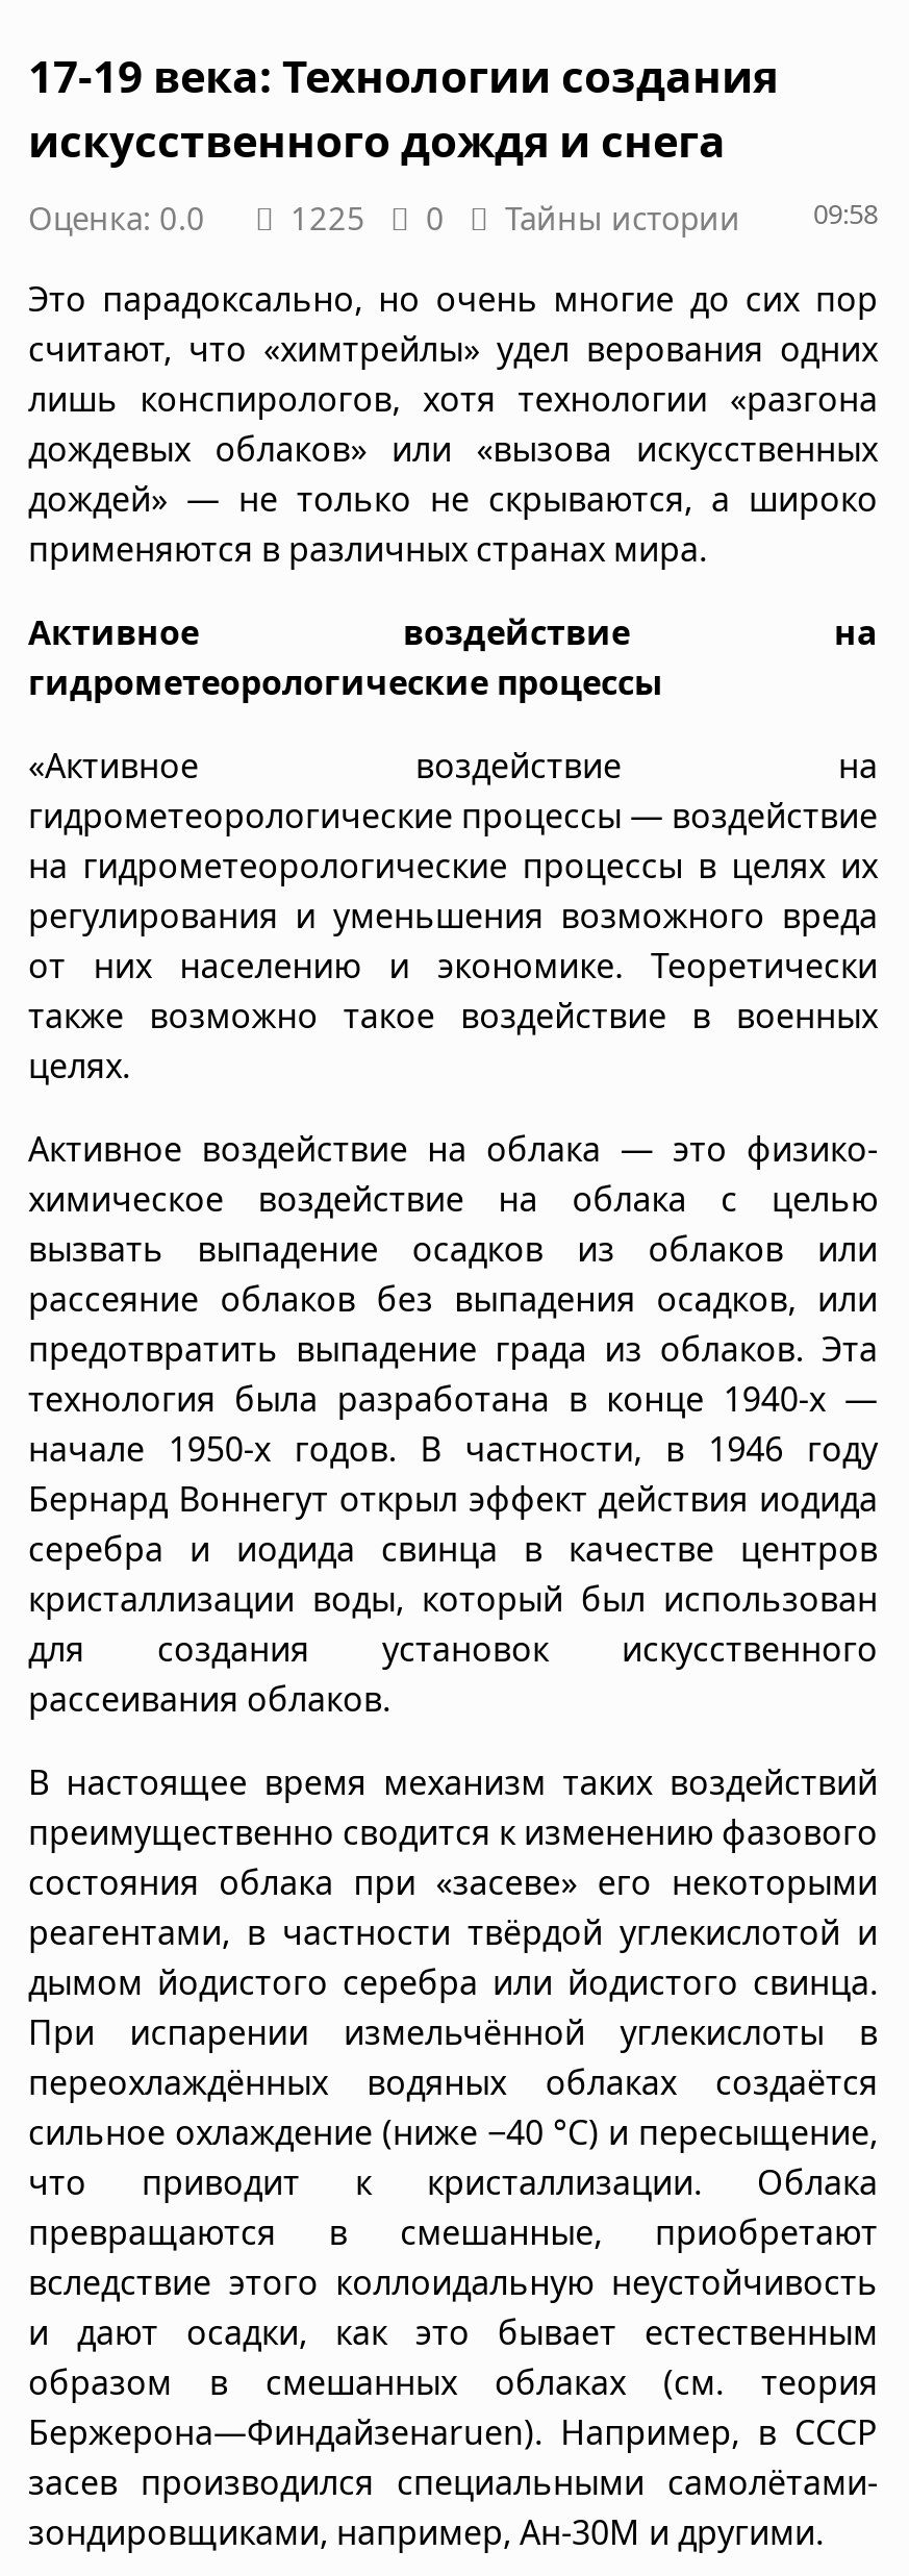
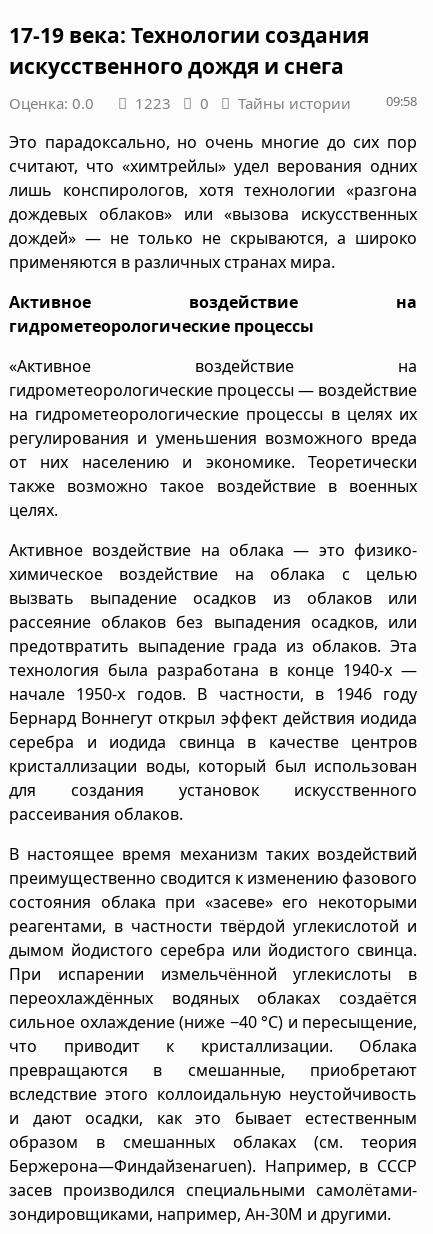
- Оценка: 0.0 1225 0 Тайны истории 09:58
+ Оценка: 0.0 1223 0 Тайны истории 09:58
